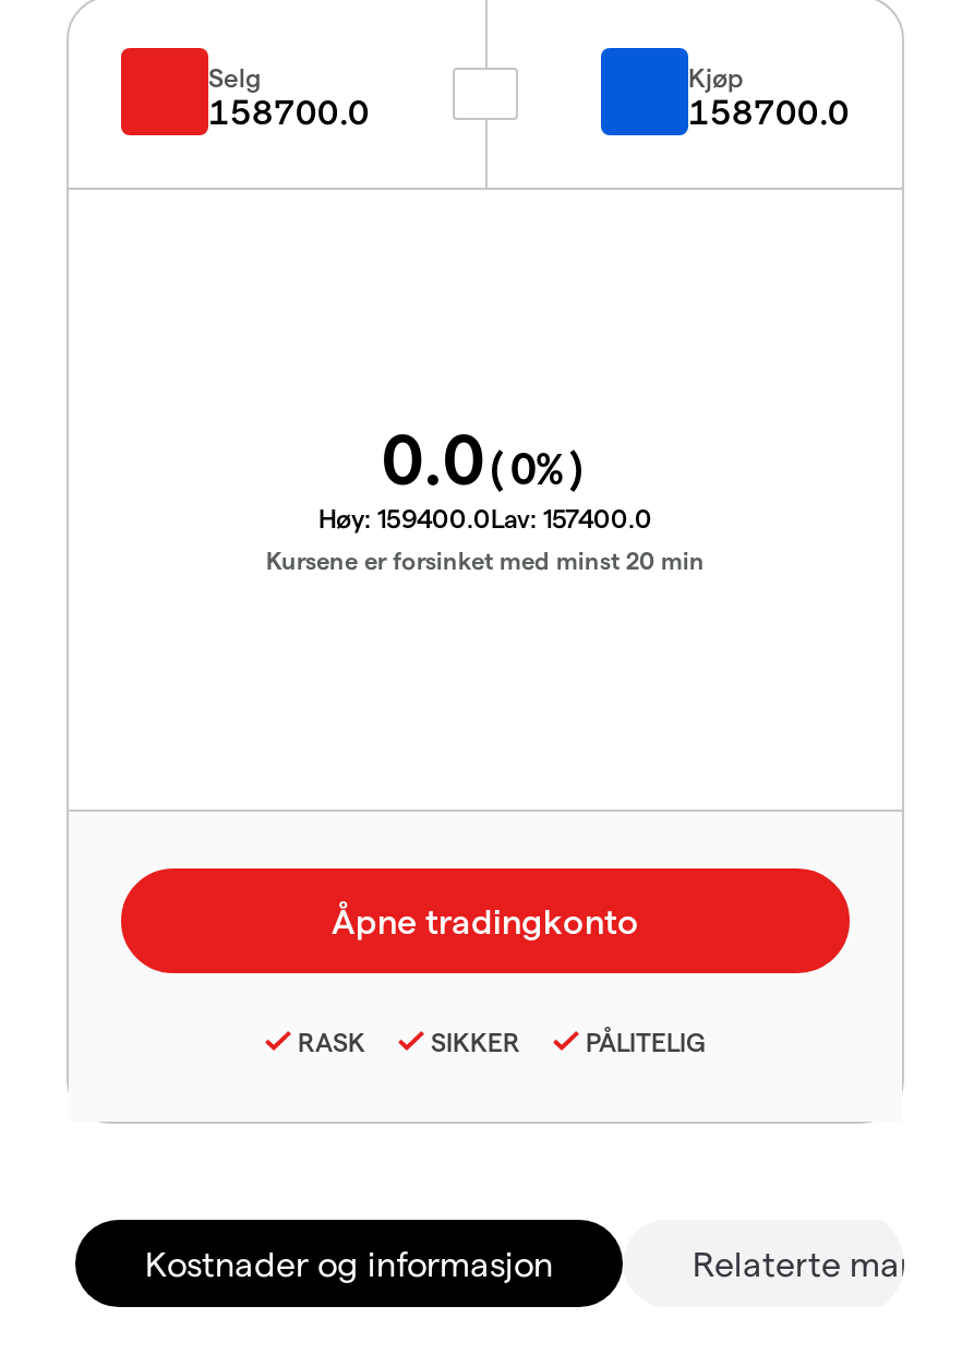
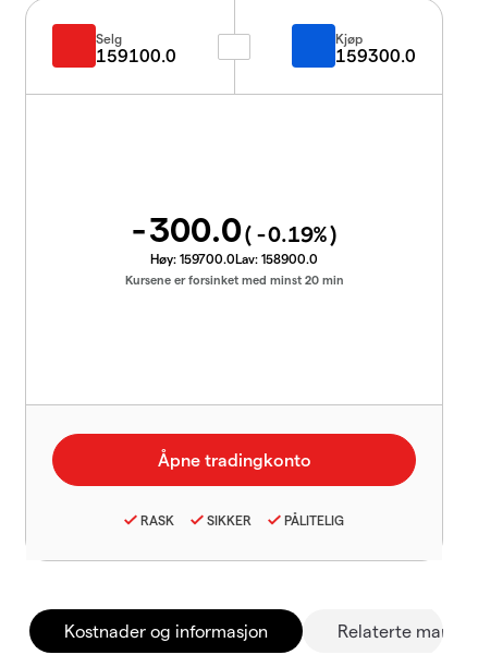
- 158700.0
+ 159100.0

- 158700.0
+ 159300.0

- 0.0(0%)
+ -300.0(-0.19%)

- Høy: 159400.0Lav: 157400.0
+ Høy: 159700.0Lav: 158900.0
